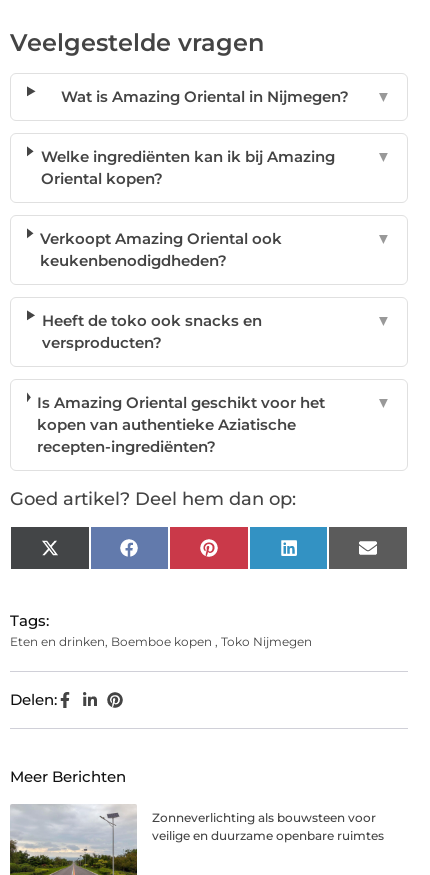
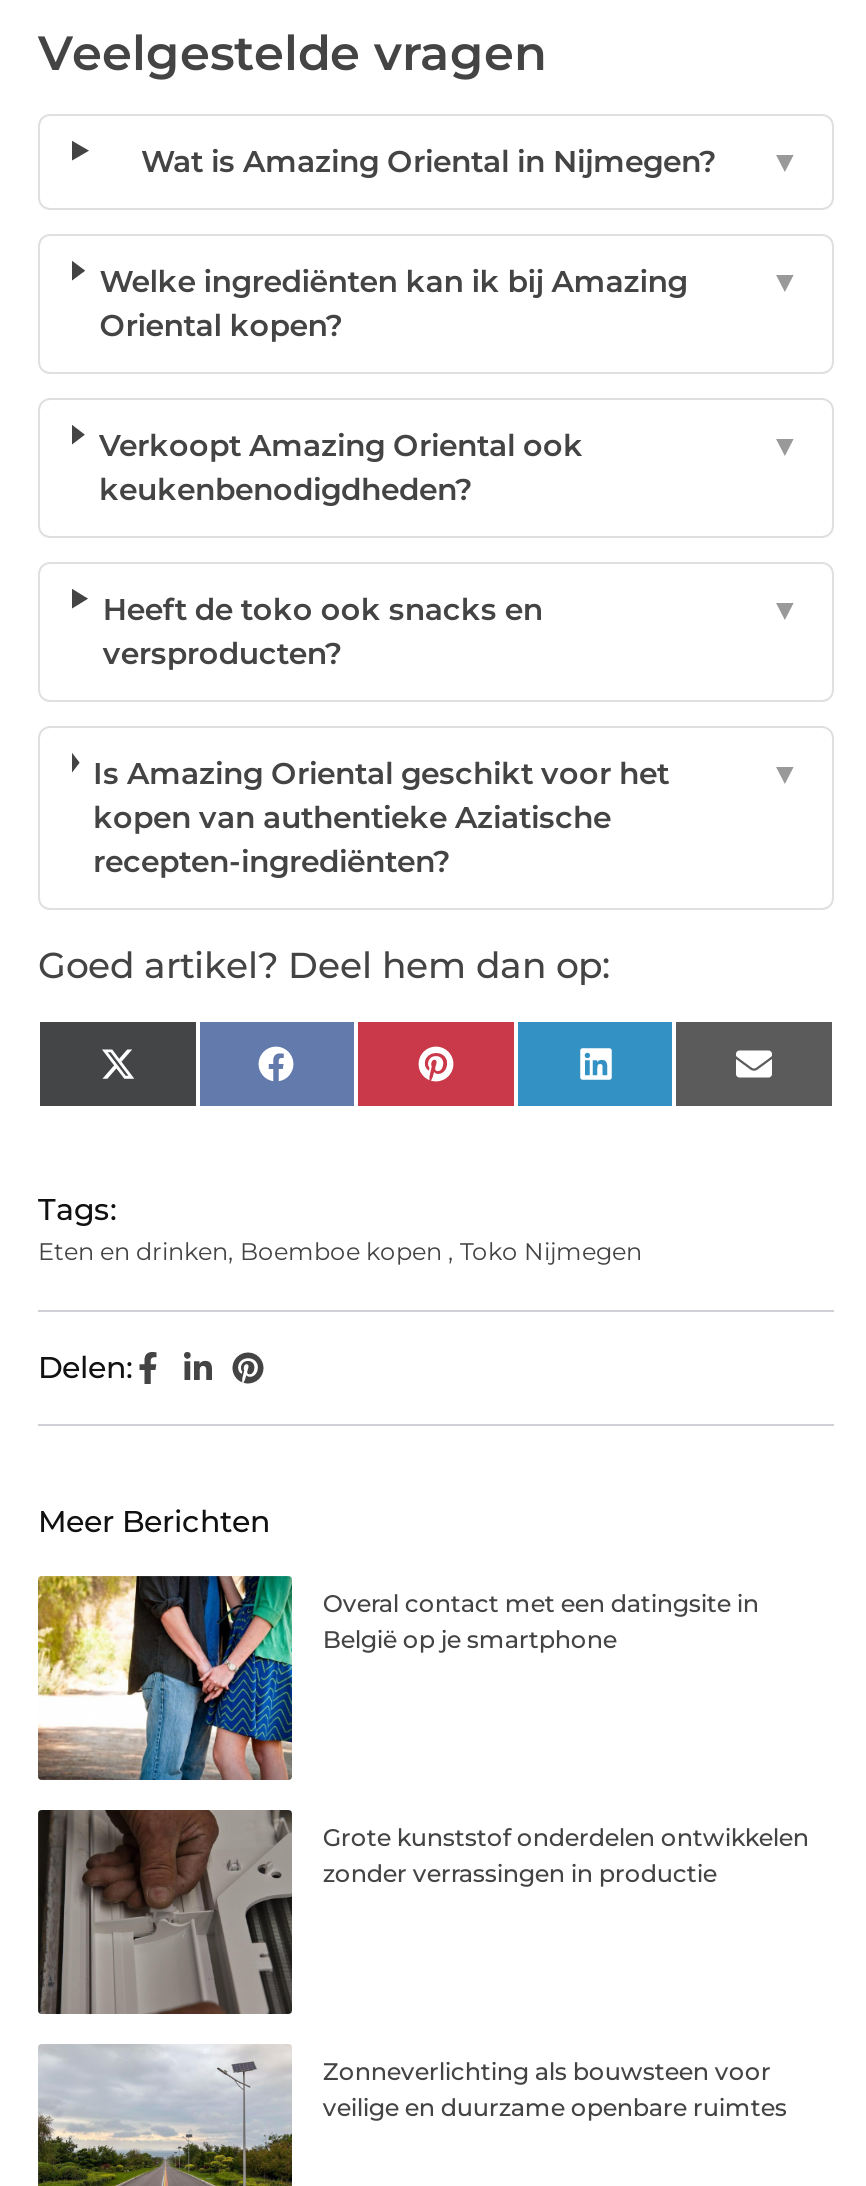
+ [image]
+ Overal contact met een datingsite in
+ België op je smartphone

+ [image]
+ Grote kunststof onderdelen ontwikkelen
+ zonder verrassingen in productie
